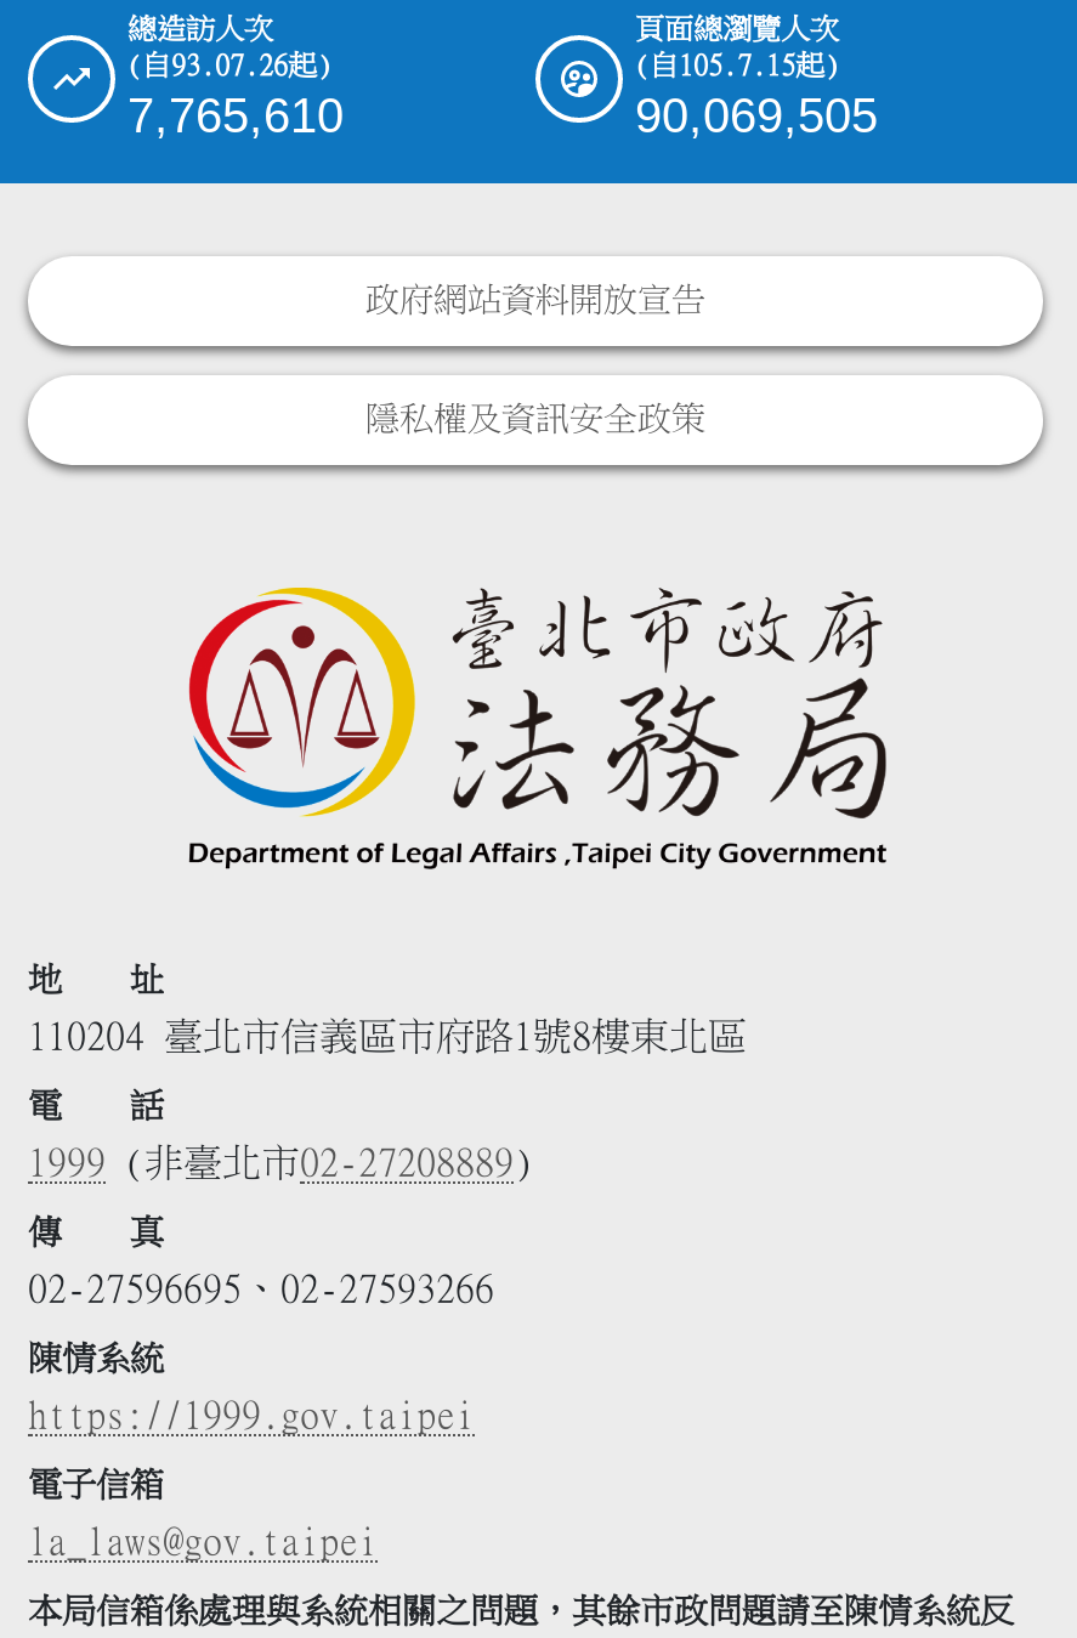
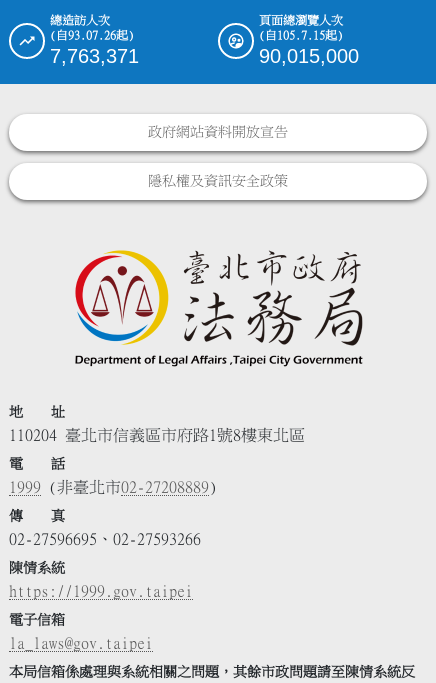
- 7,765,610
+ 7,763,371

- 90,069,505
+ 90,015,000
